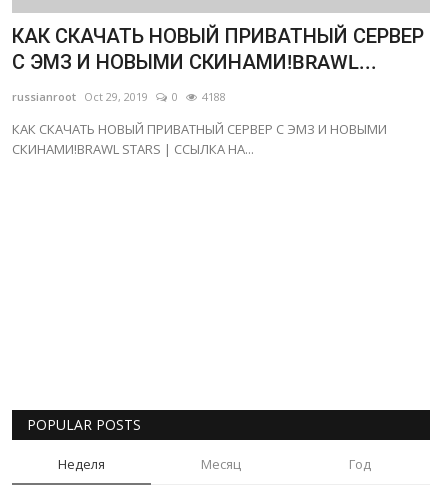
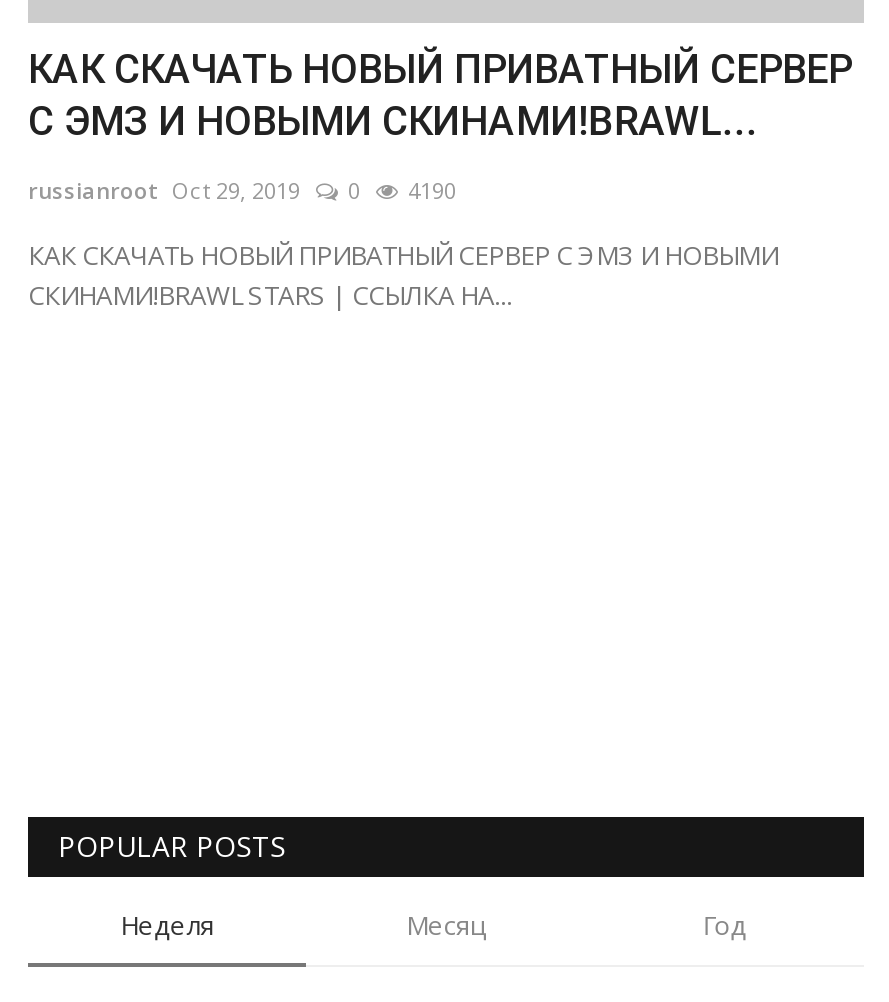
- russianroot Oct 29, 2019 0 4188
+ russianroot Oct 29, 2019 0 4190
